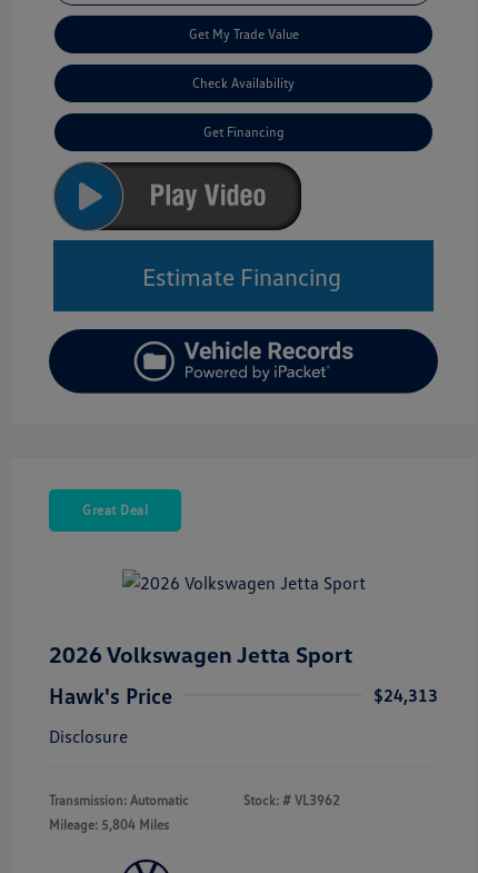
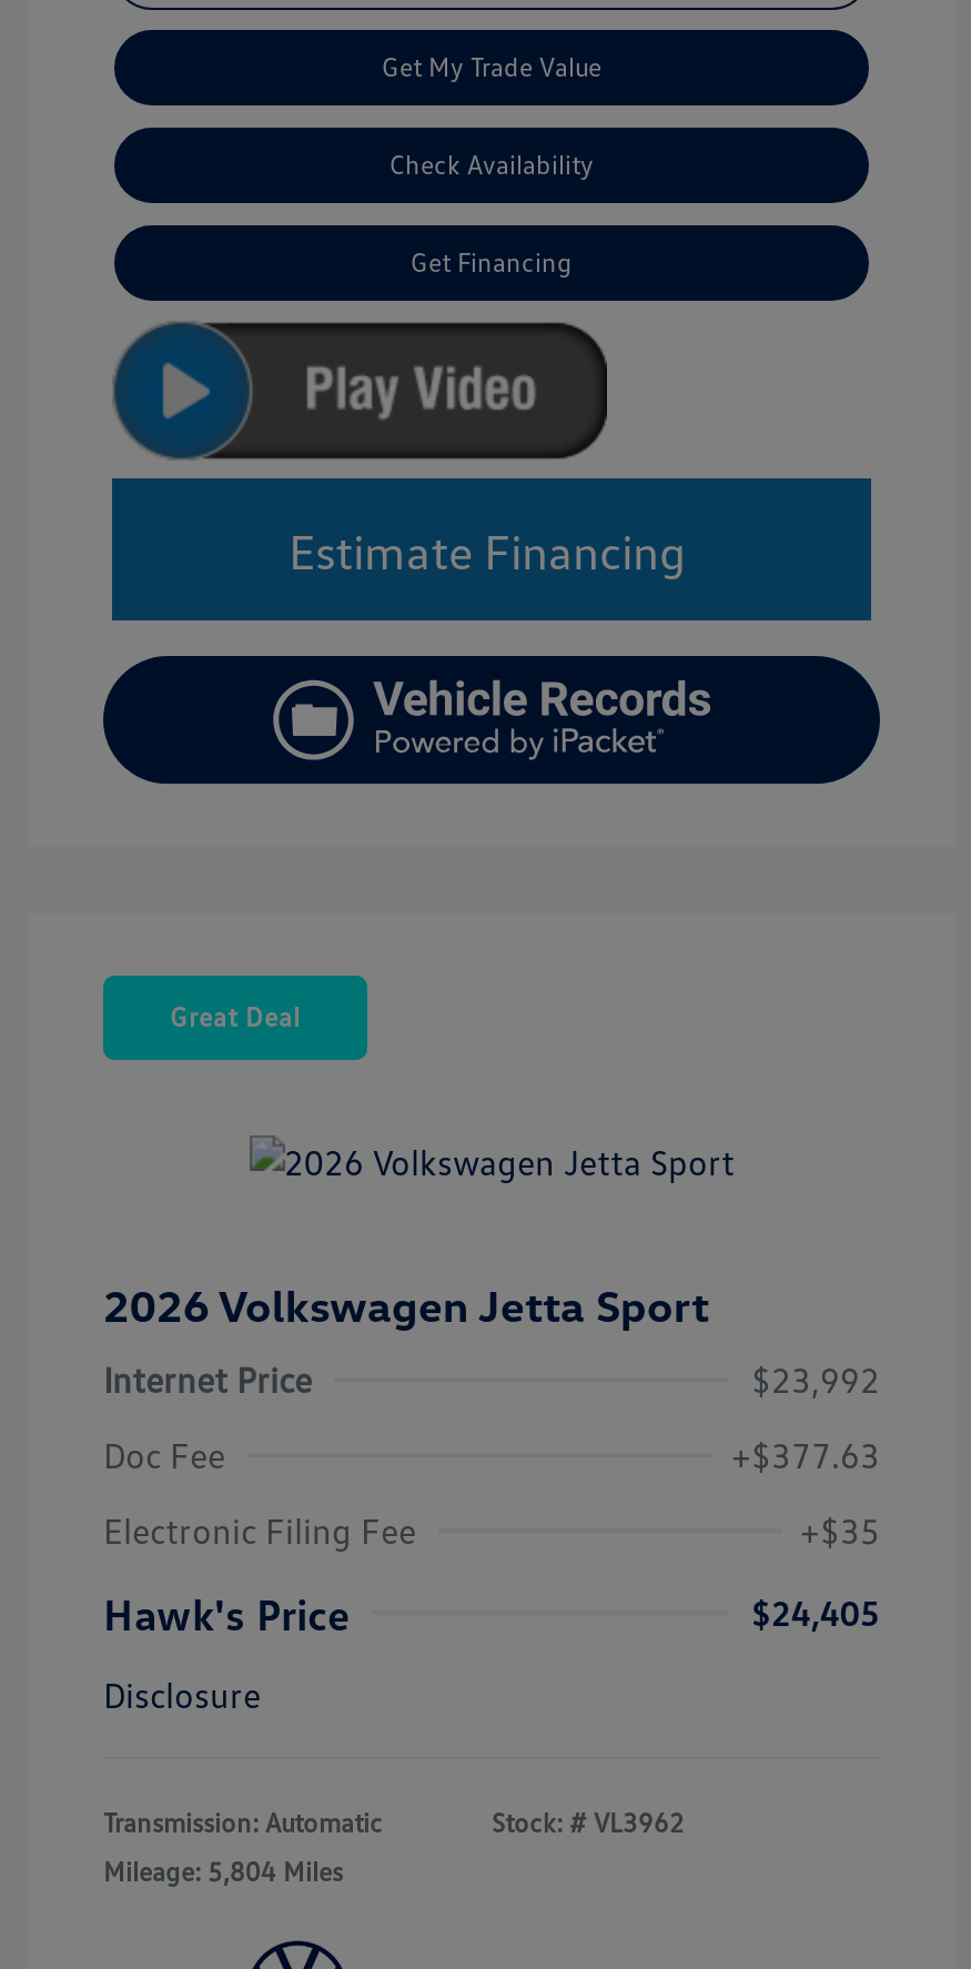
+ Internet Price
+ $23,992
+ Doc Fee
+ +$377.63
+ Electronic Filing Fee
+ +$35

- $24,313
+ $24,405
